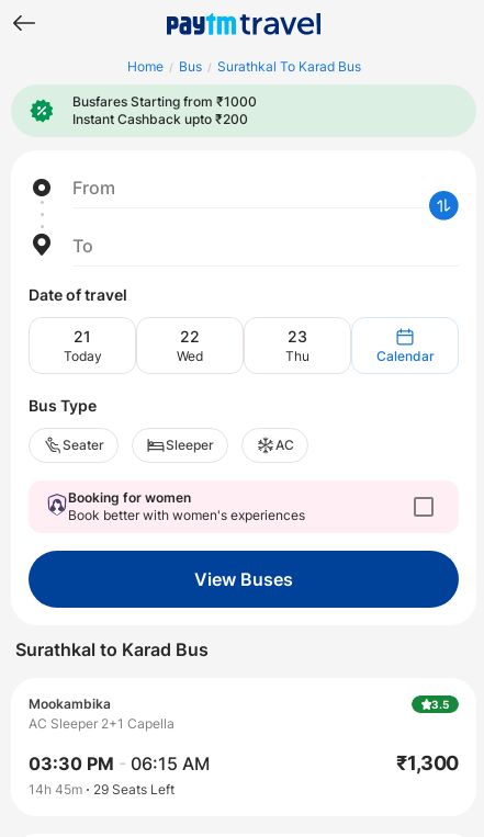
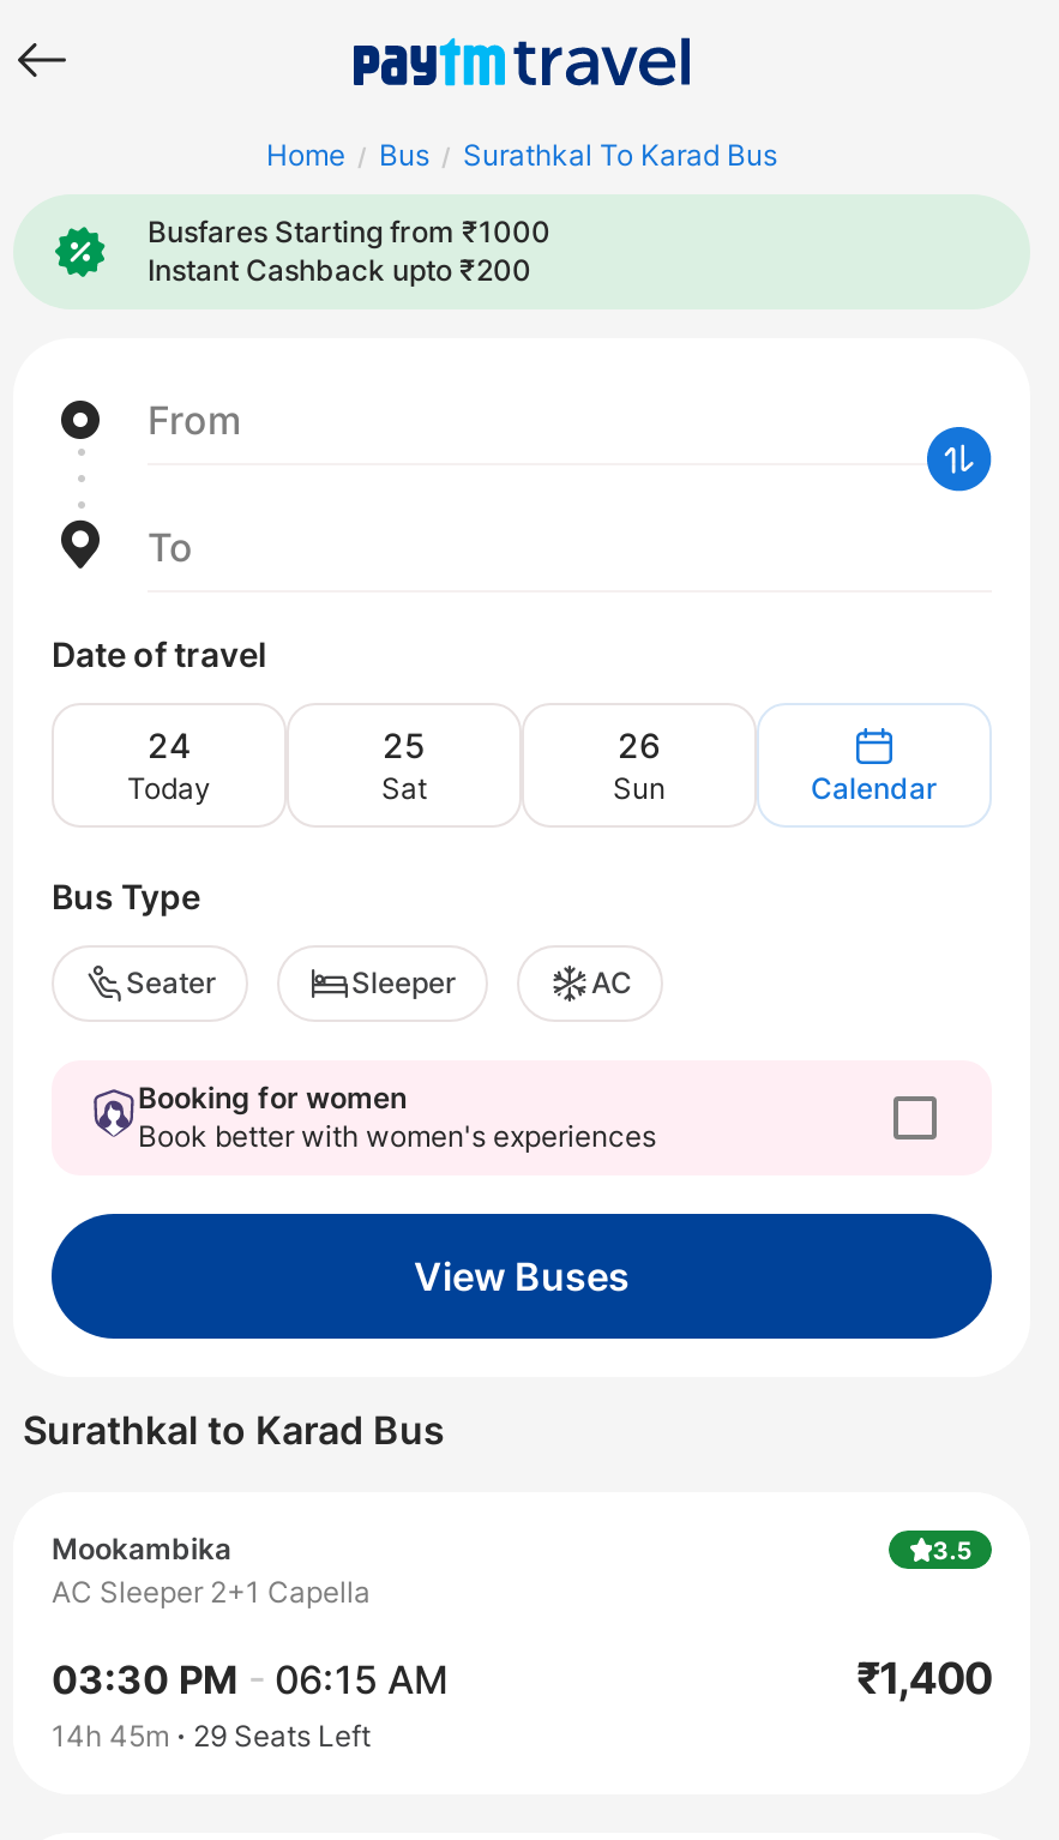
- 21
+ 24

- 22
- Wed
+ 25
+ Sat

- 23
- Thu
+ 26
+ Sun

- ₹1,300
+ ₹1,400
